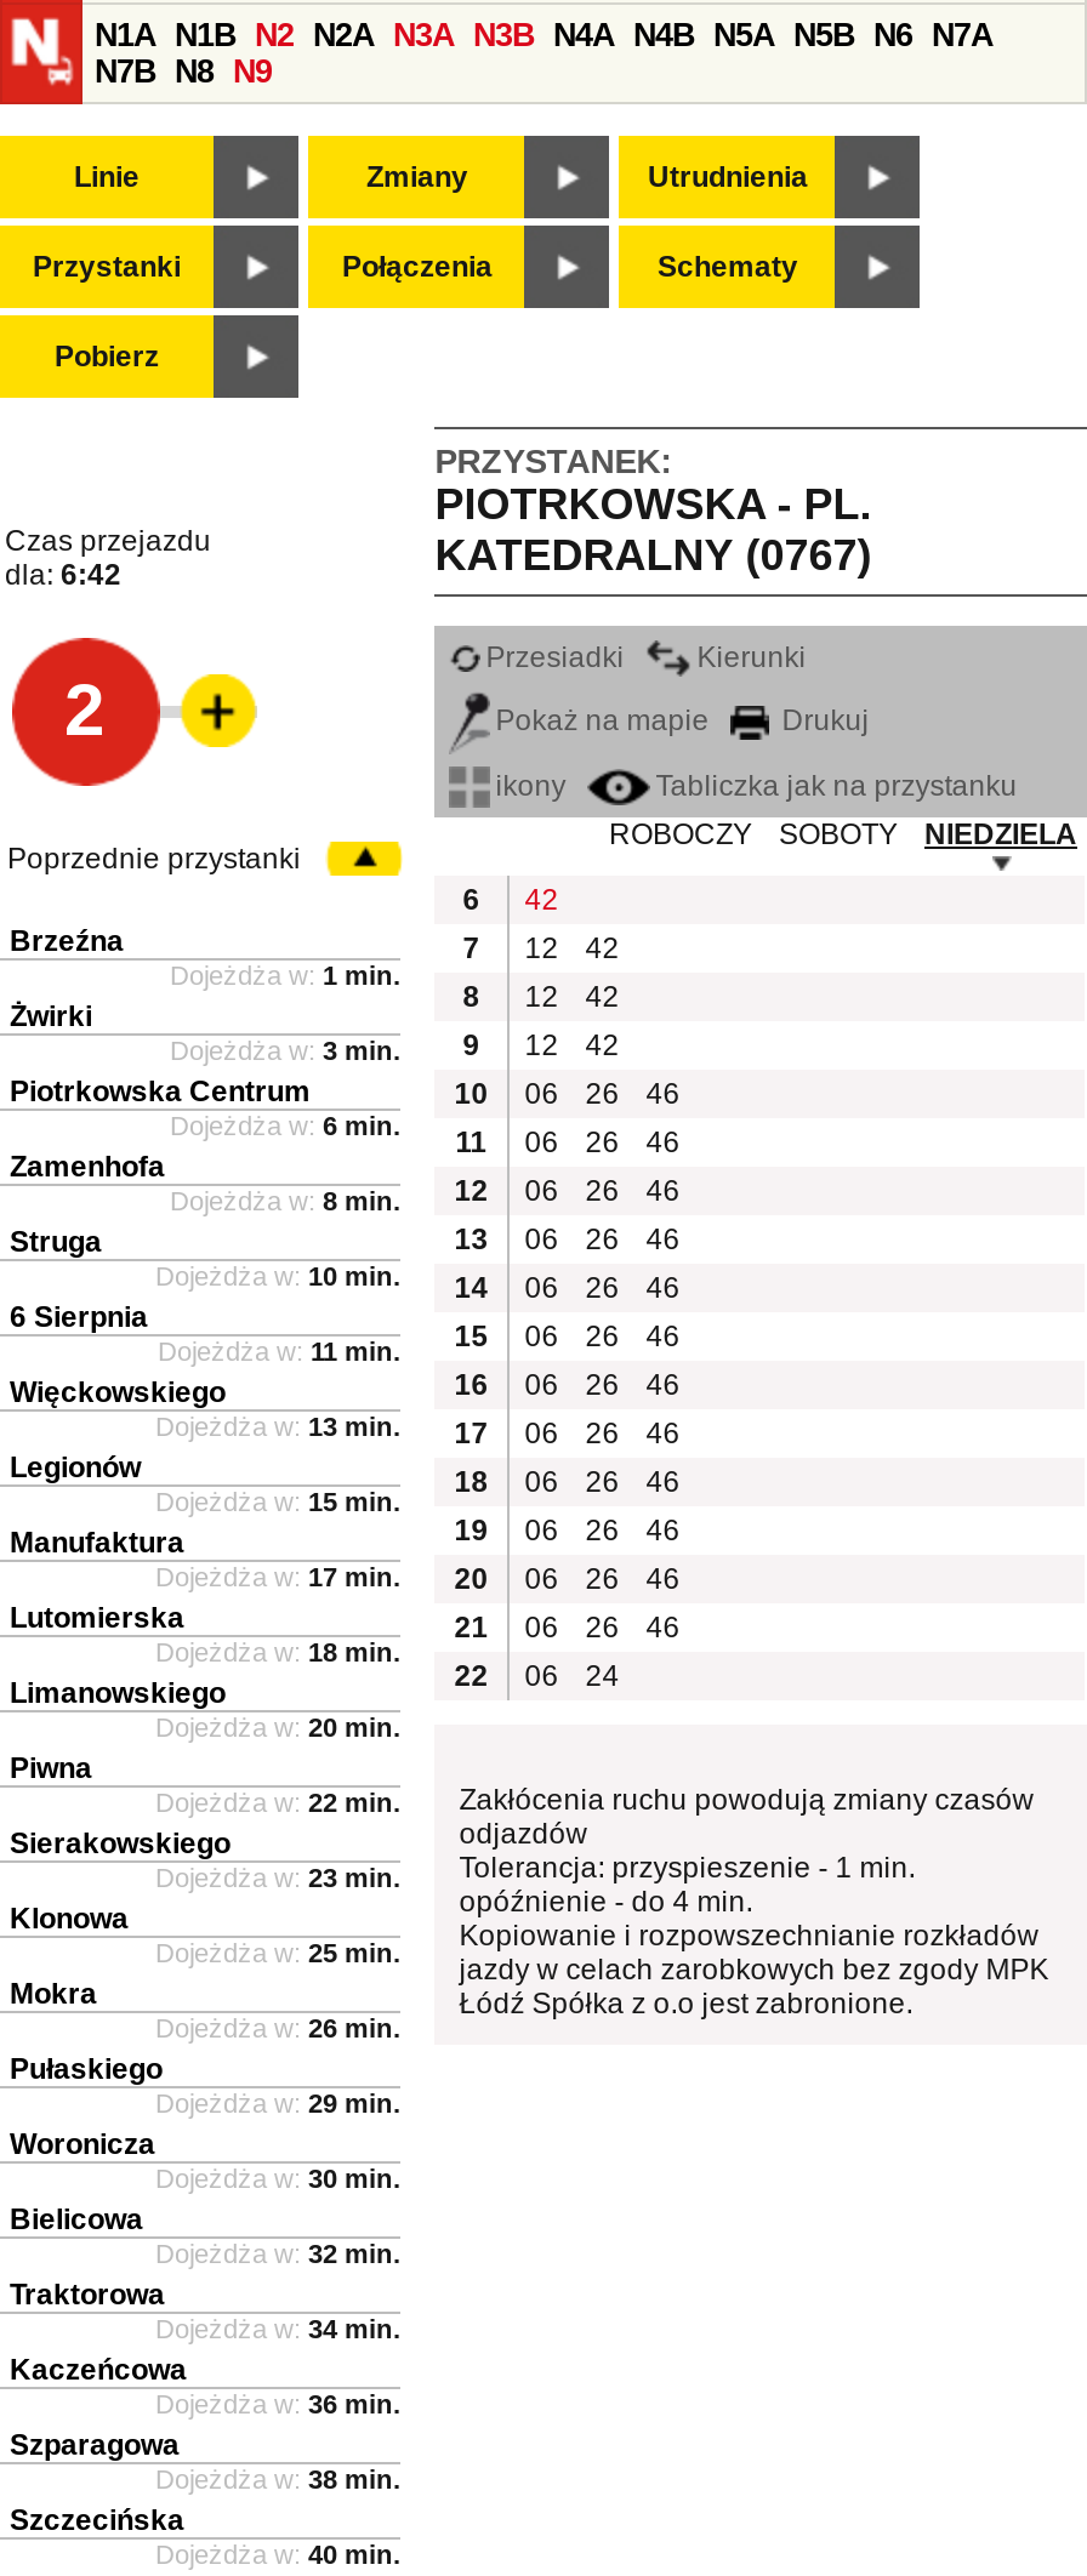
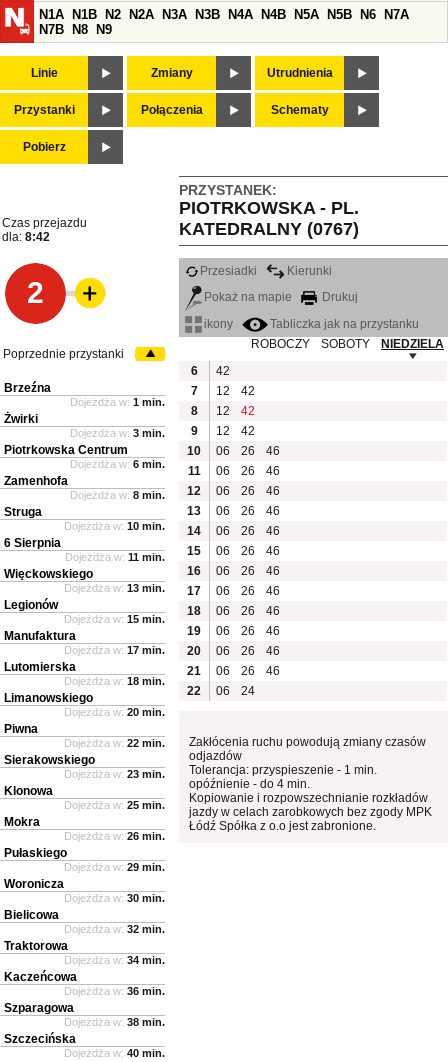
- dla: 6:42
+ dla: 8:42
